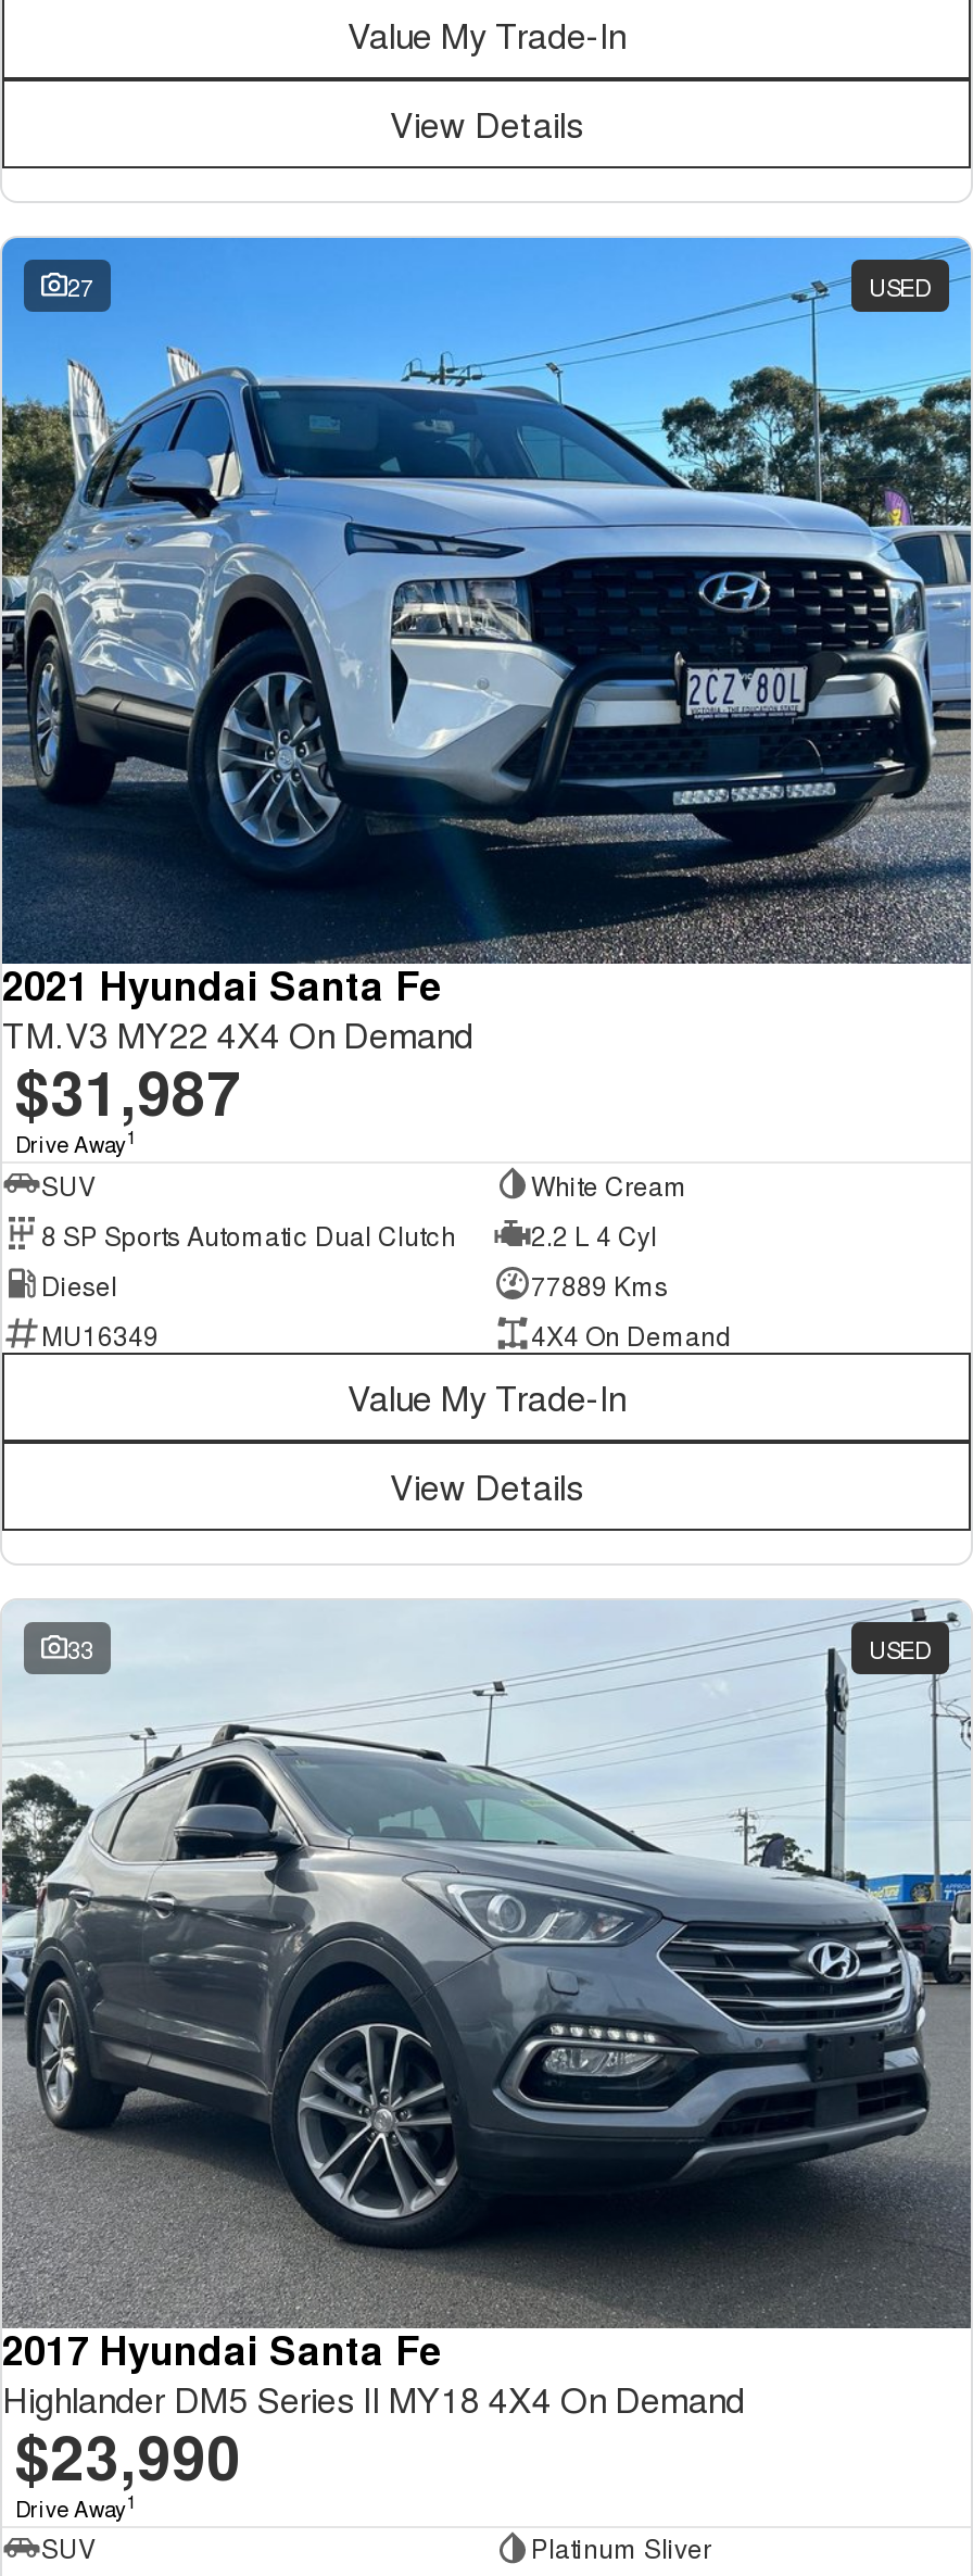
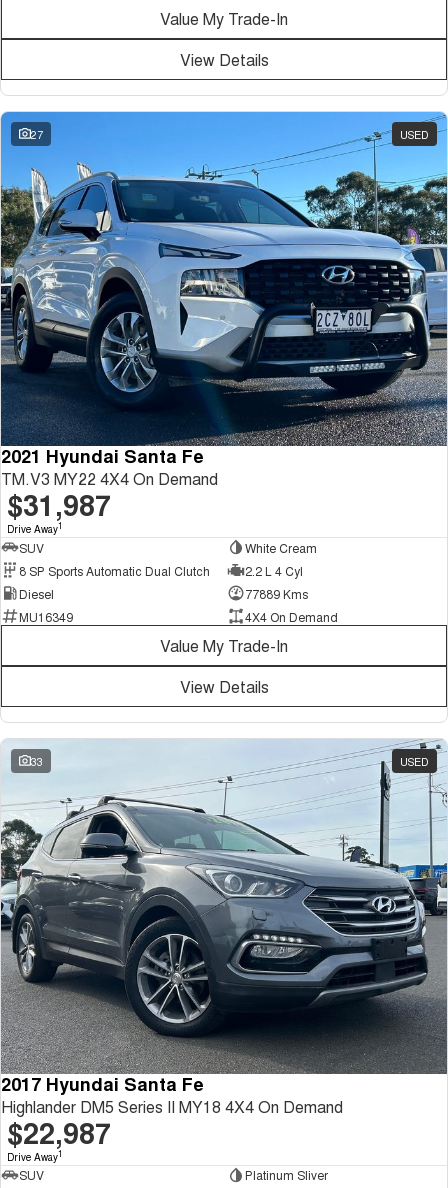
- $23,990
+ $22,987
